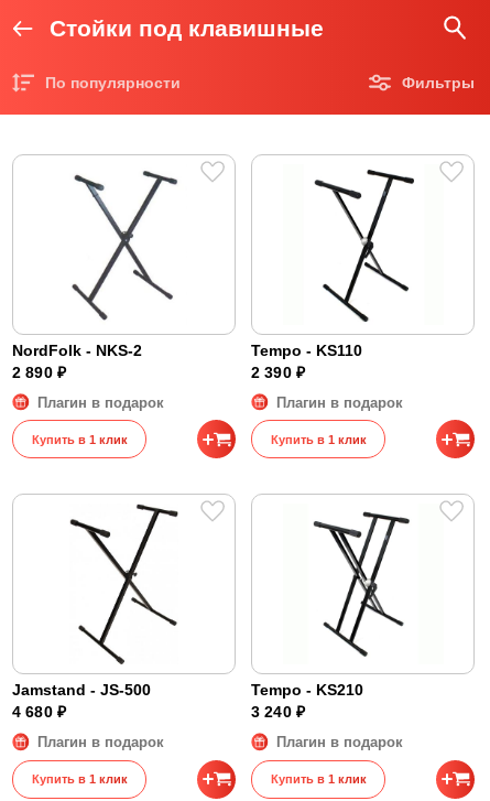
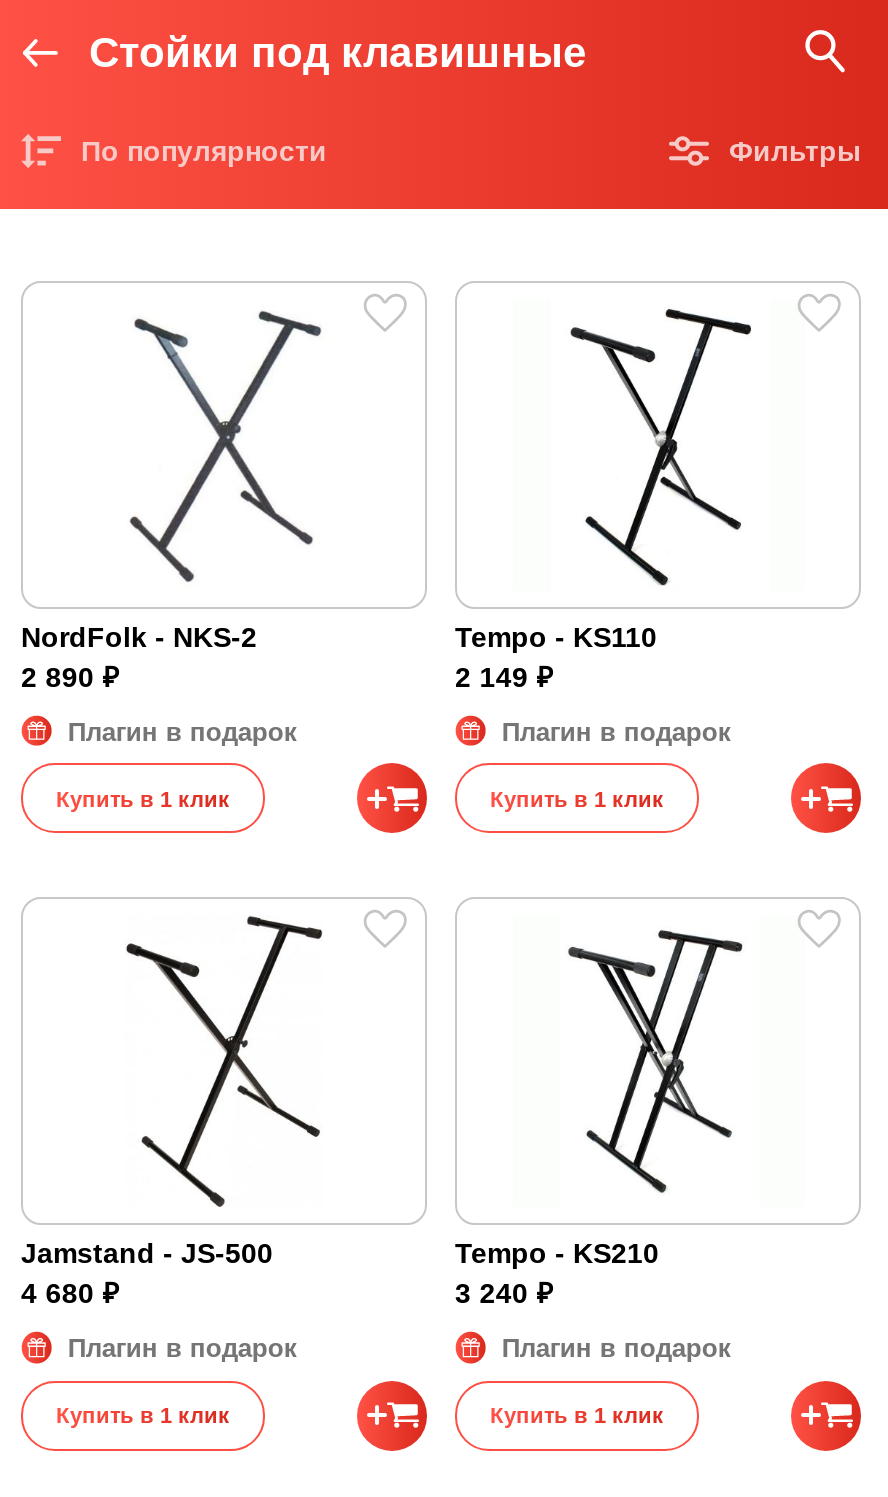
- 2 390 ₽
+ 2 149 ₽
